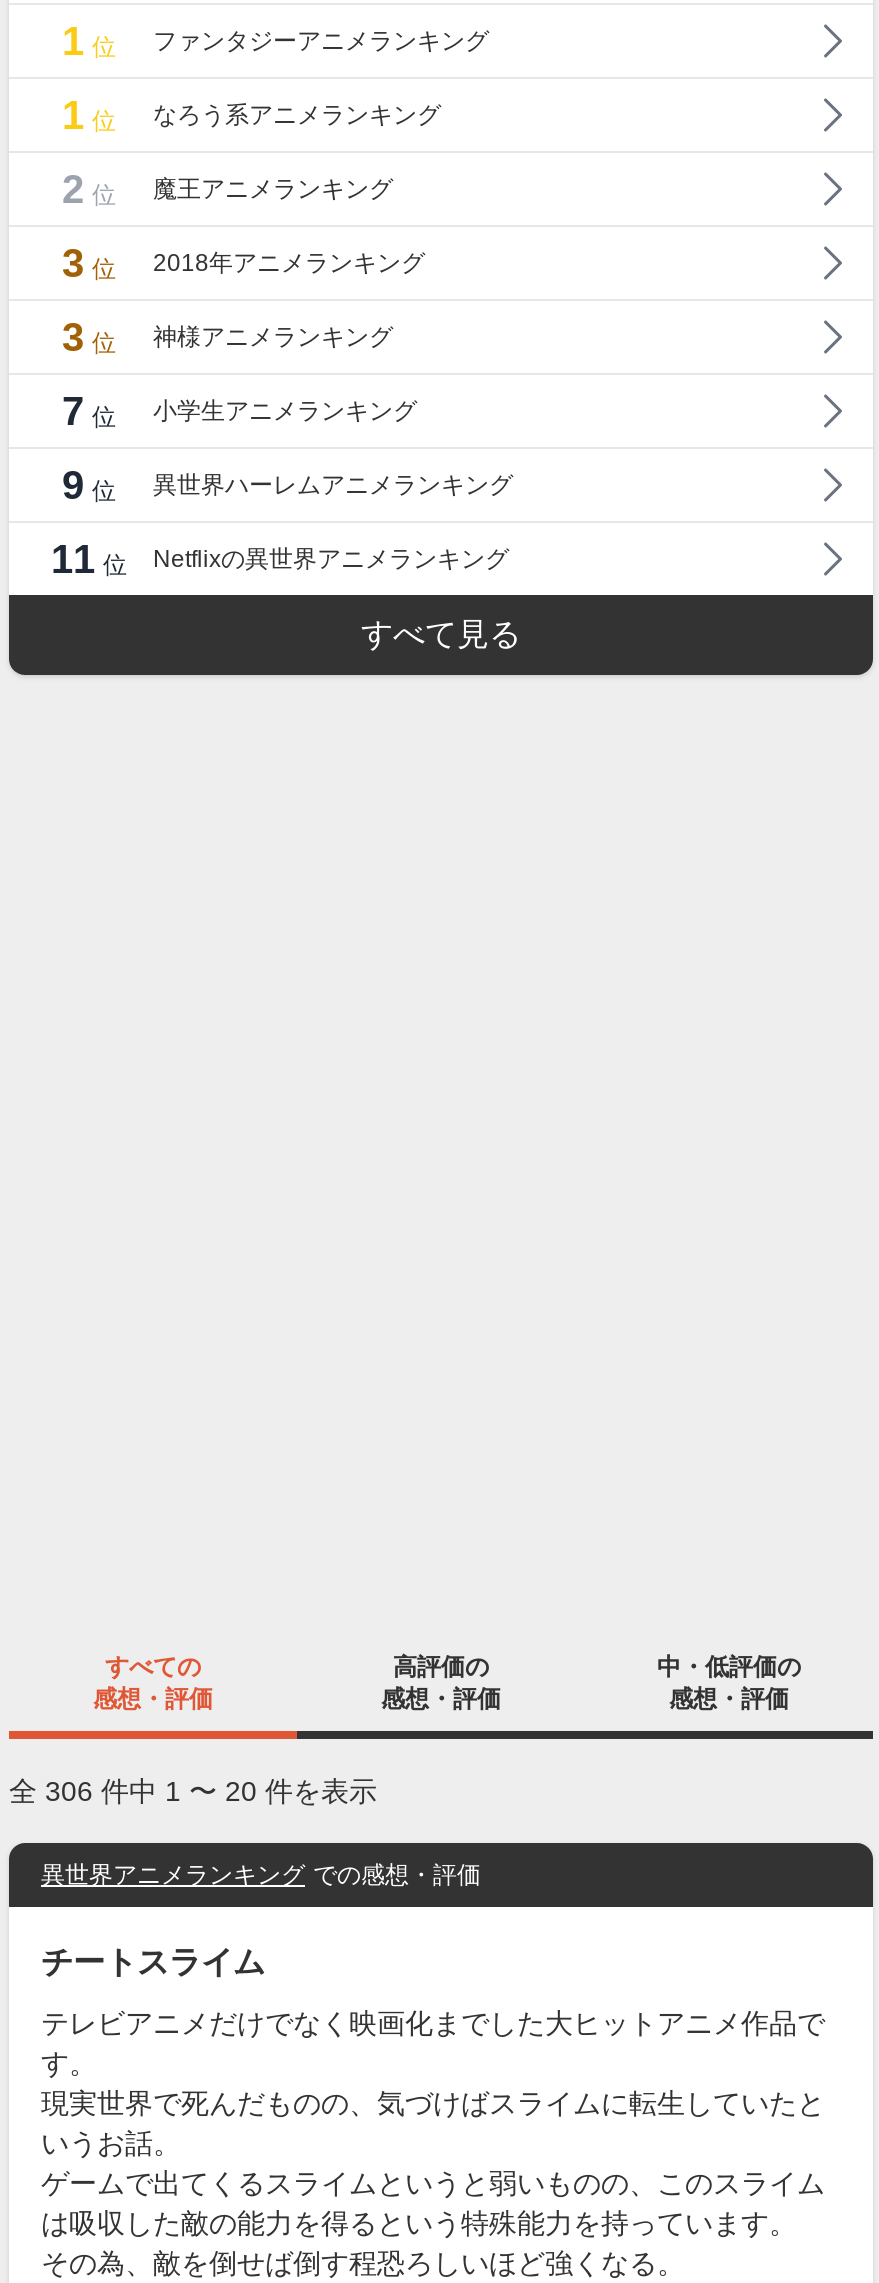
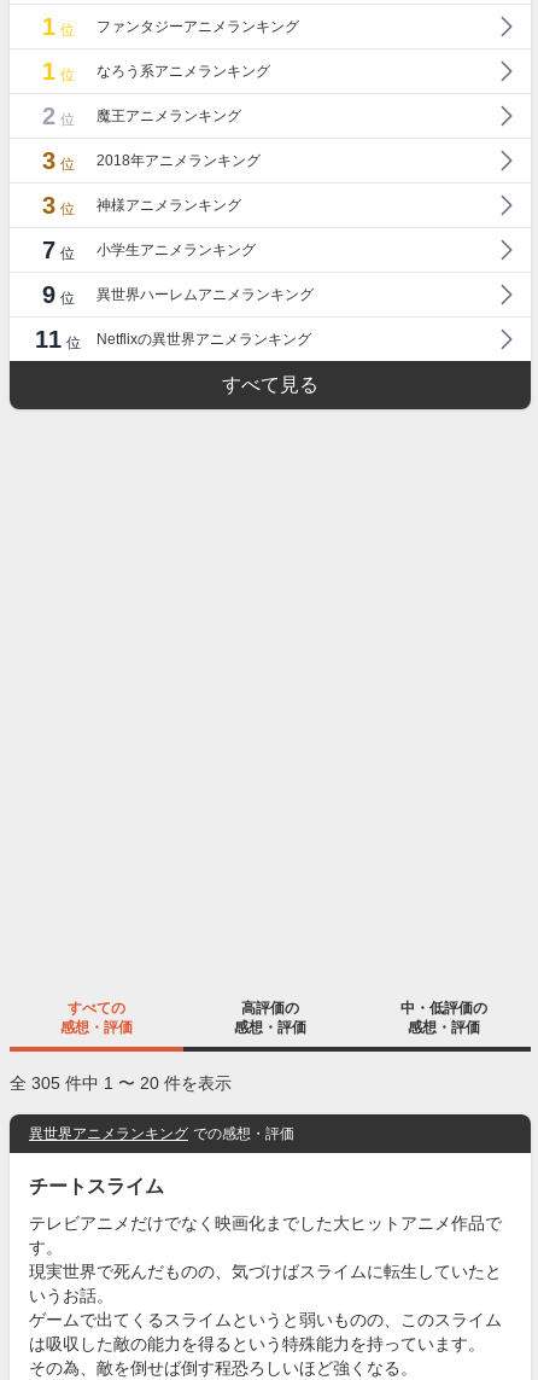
- 全 306 件中 1 〜 20 件を表示
+ 全 305 件中 1 〜 20 件を表示
